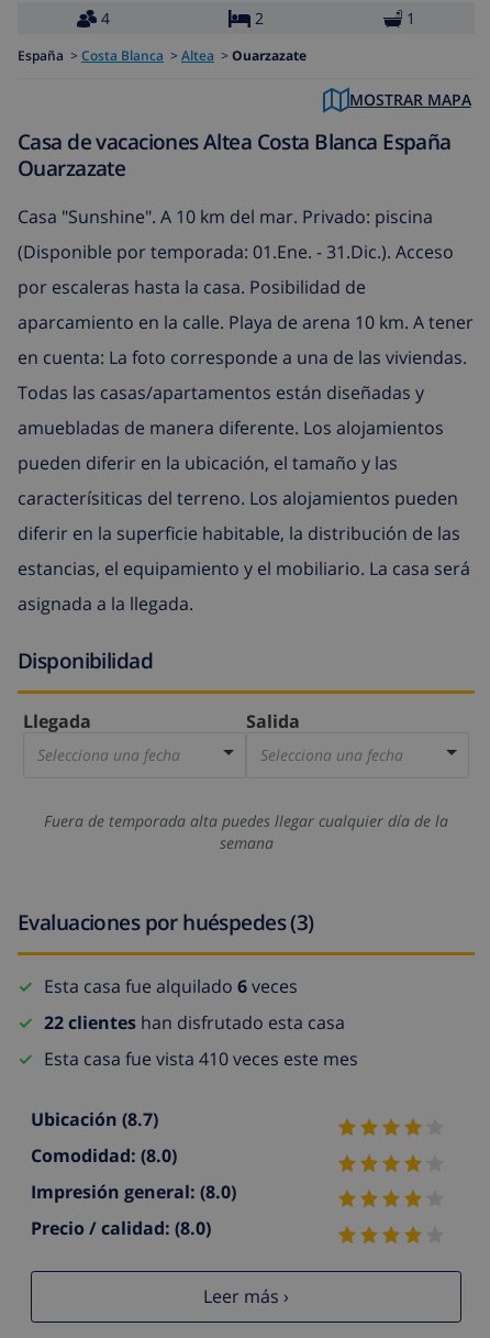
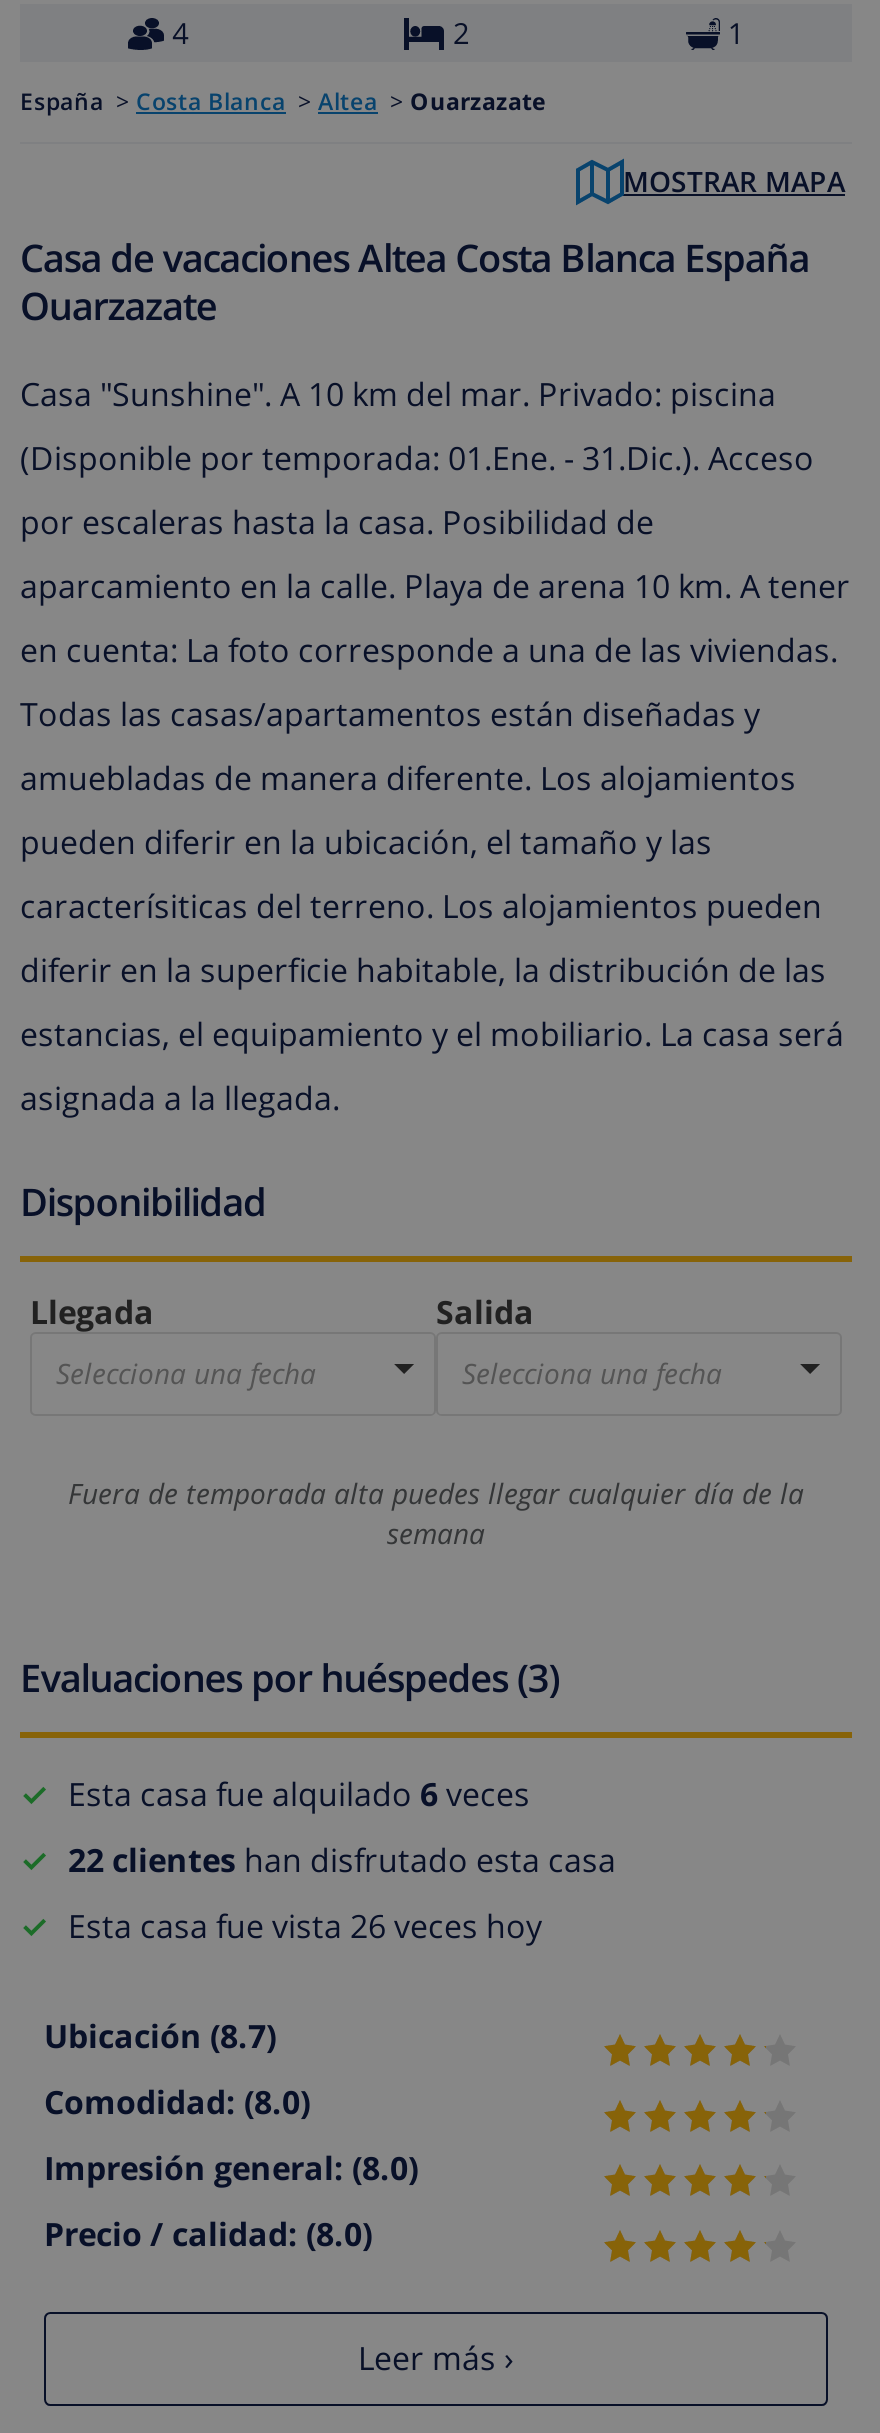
- Esta casa fue vista 410 veces este mes
+ Esta casa fue vista 26 veces hoy
